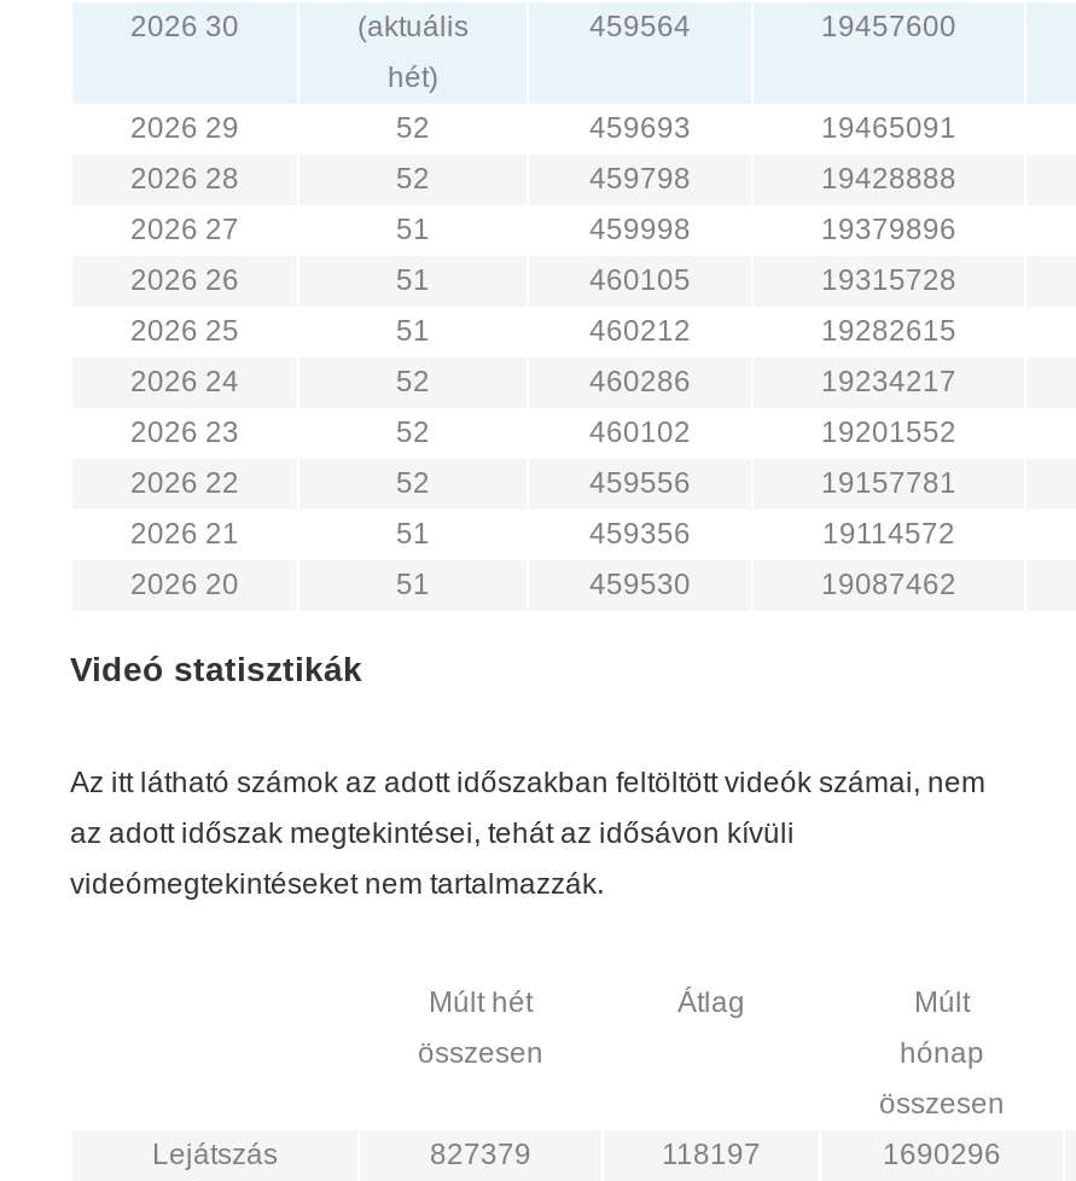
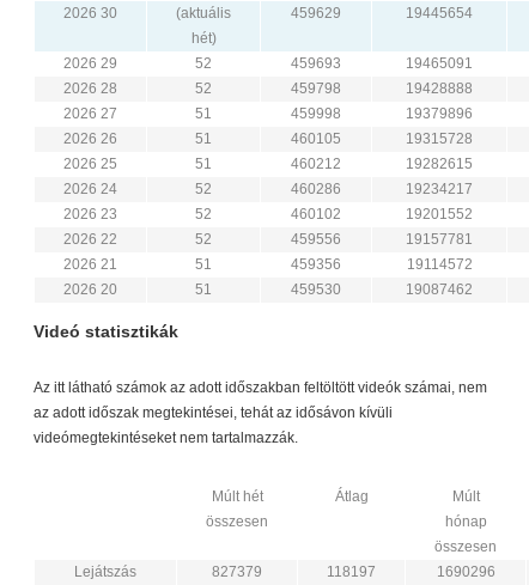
- 459564
+ 459629

- 19457600
+ 19445654
